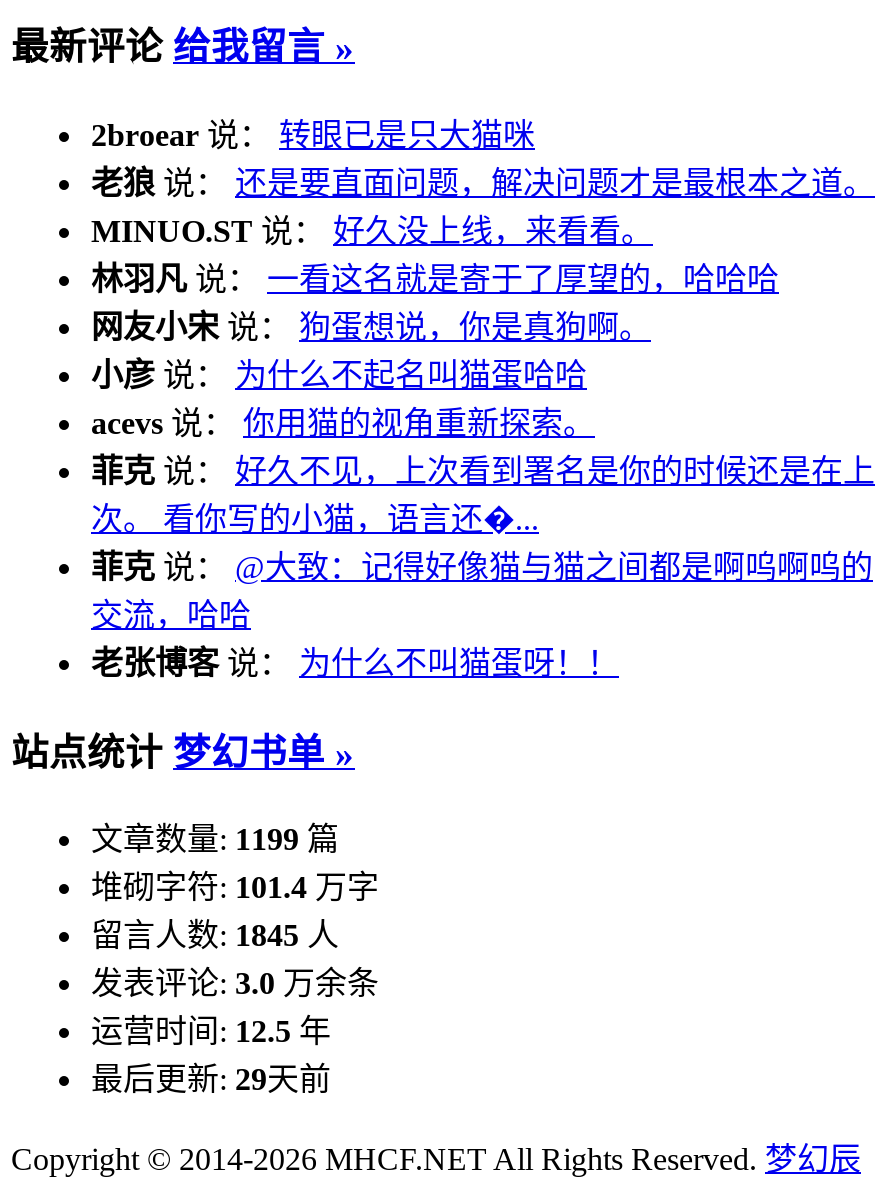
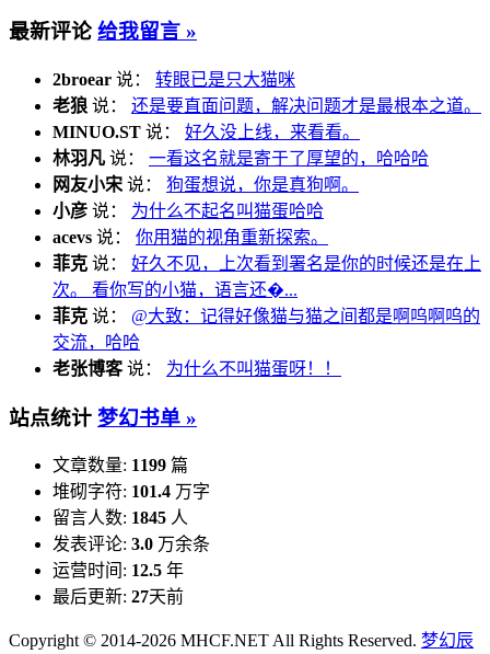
- 最后更新: 29天前
+ 最后更新: 27天前
